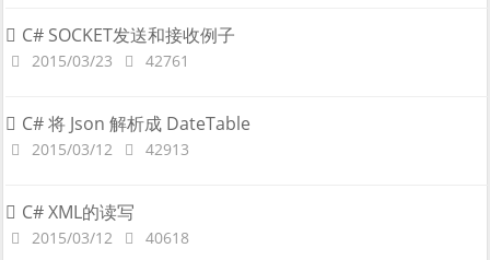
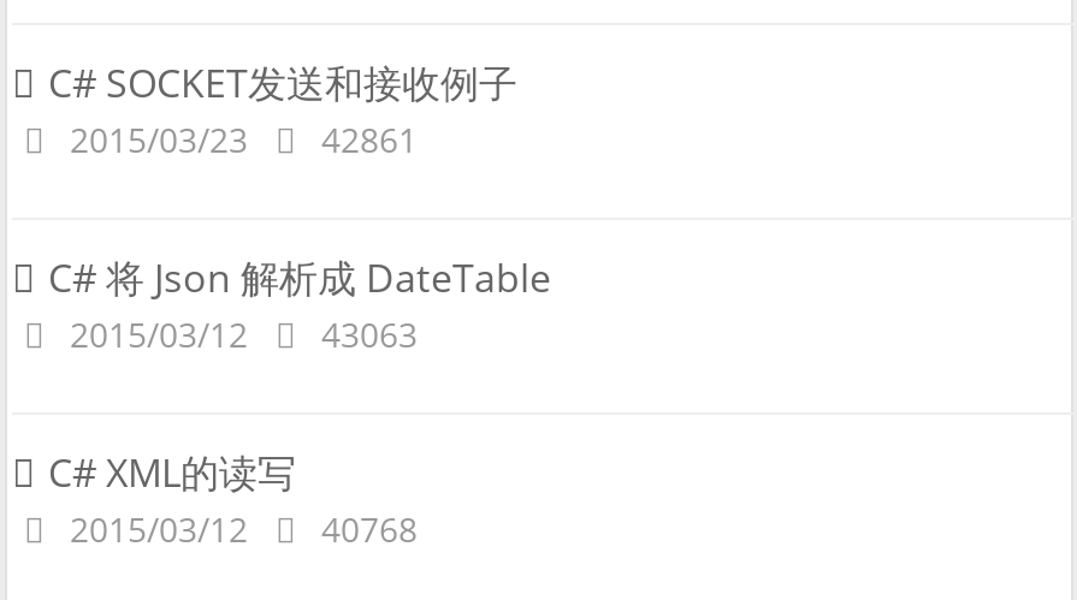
- 2015/03/23 42761
+ 2015/03/23 42861

- 2015/03/12 42913
+ 2015/03/12 43063

- 2015/03/12 40618
+ 2015/03/12 40768
